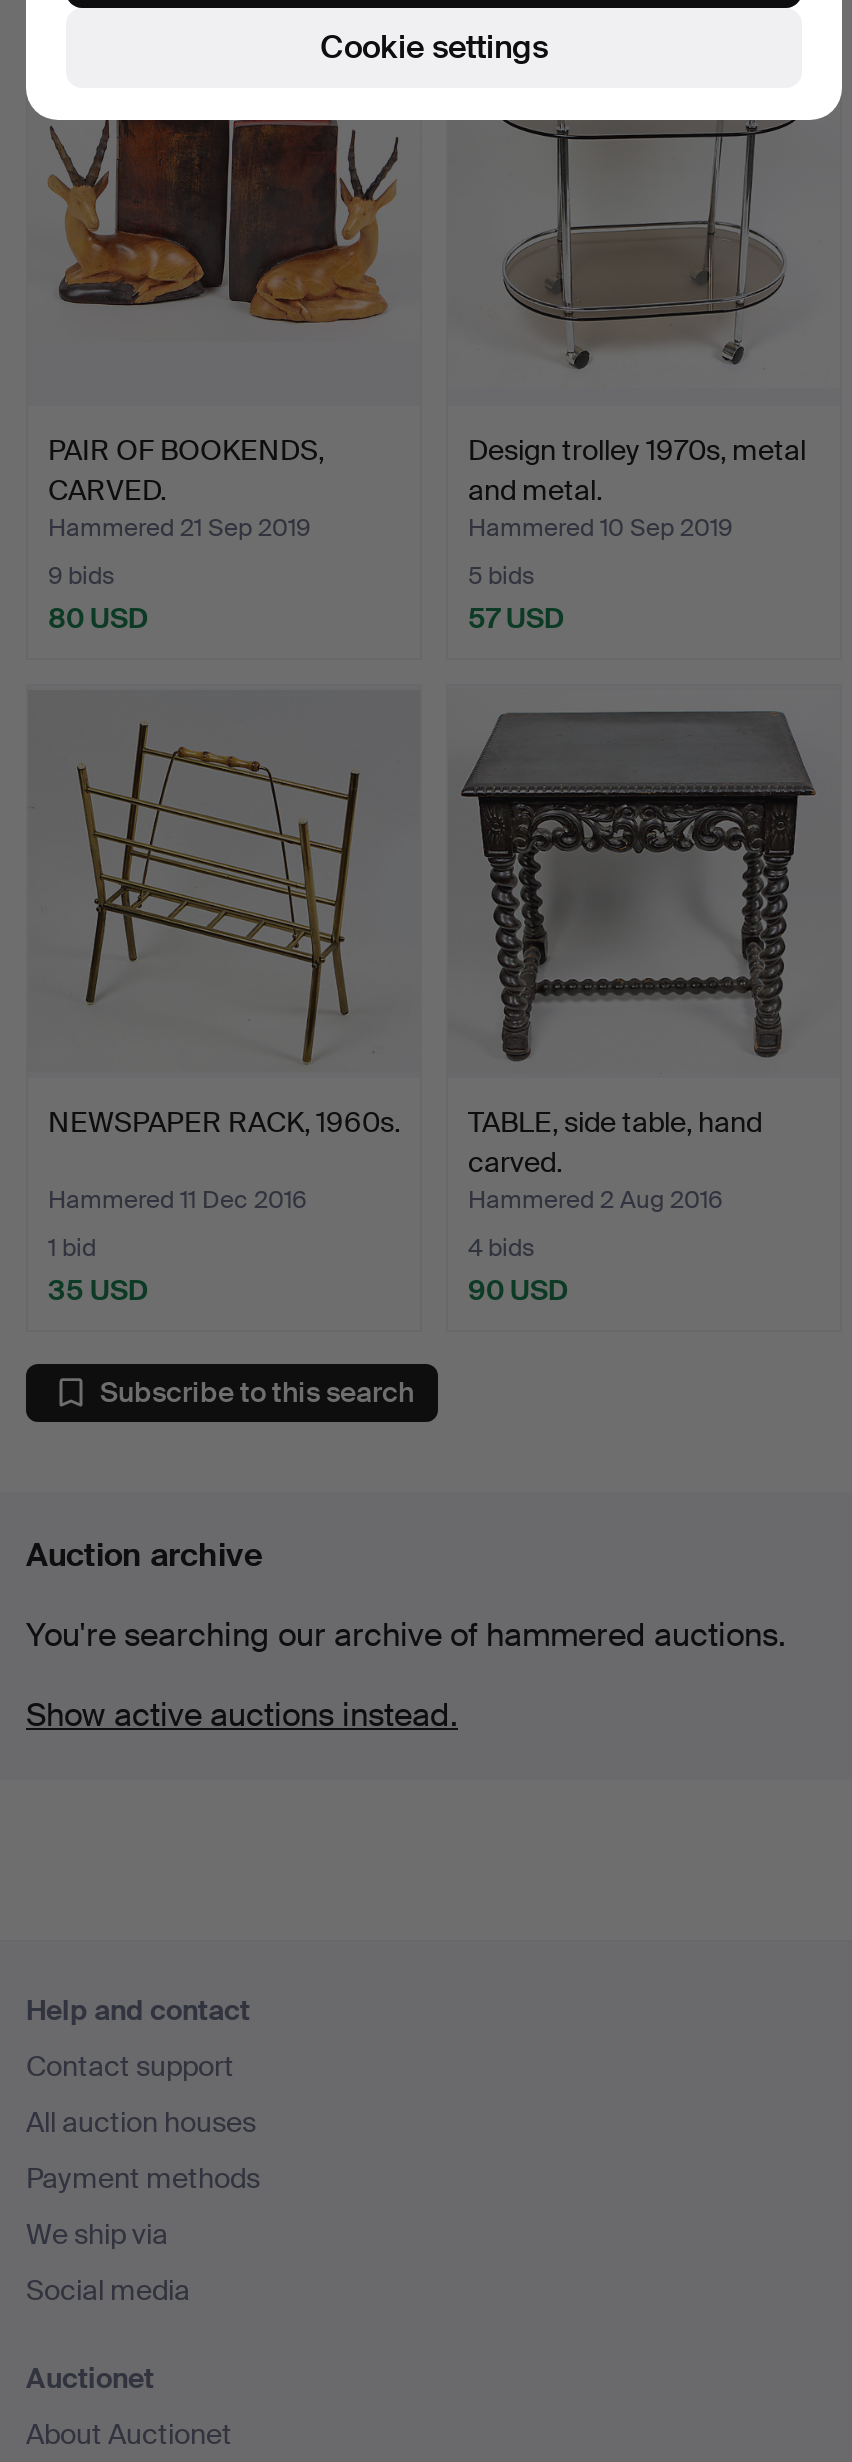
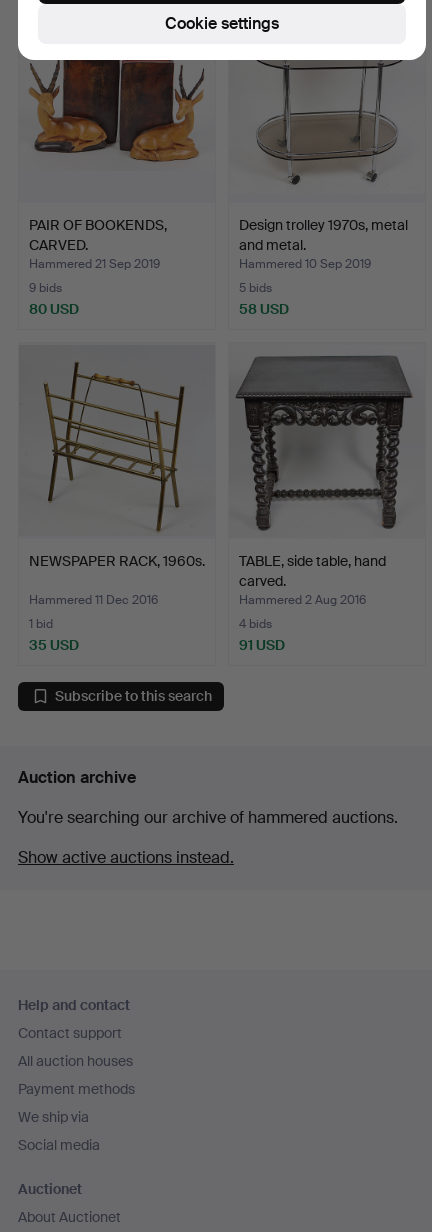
- 57 USD
+ 58 USD

- 90 USD
+ 91 USD
